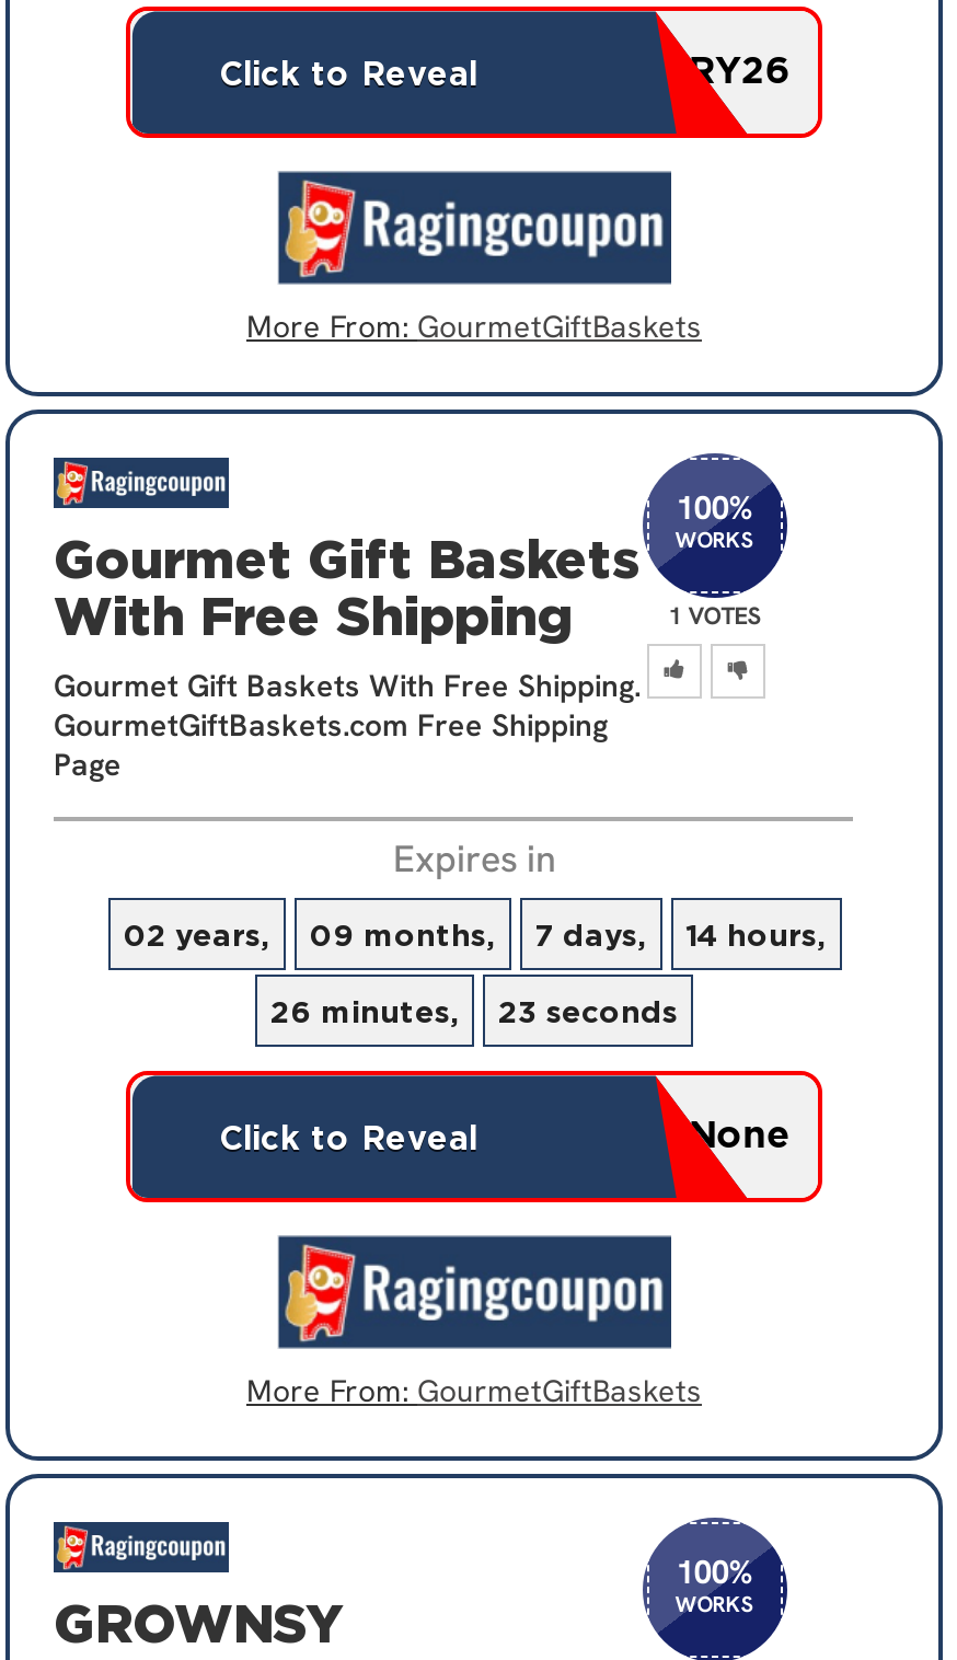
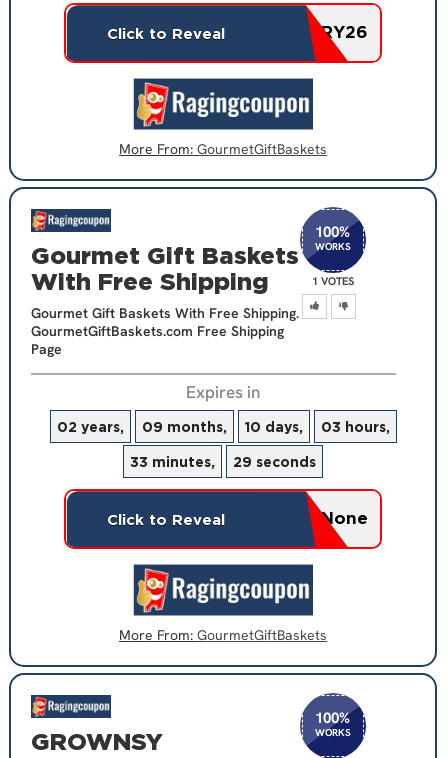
- 7 days,
+ 10 days,

- 14 hours,
+ 03 hours,

- 26 minutes,
+ 33 minutes,

- 23 seconds
+ 29 seconds
